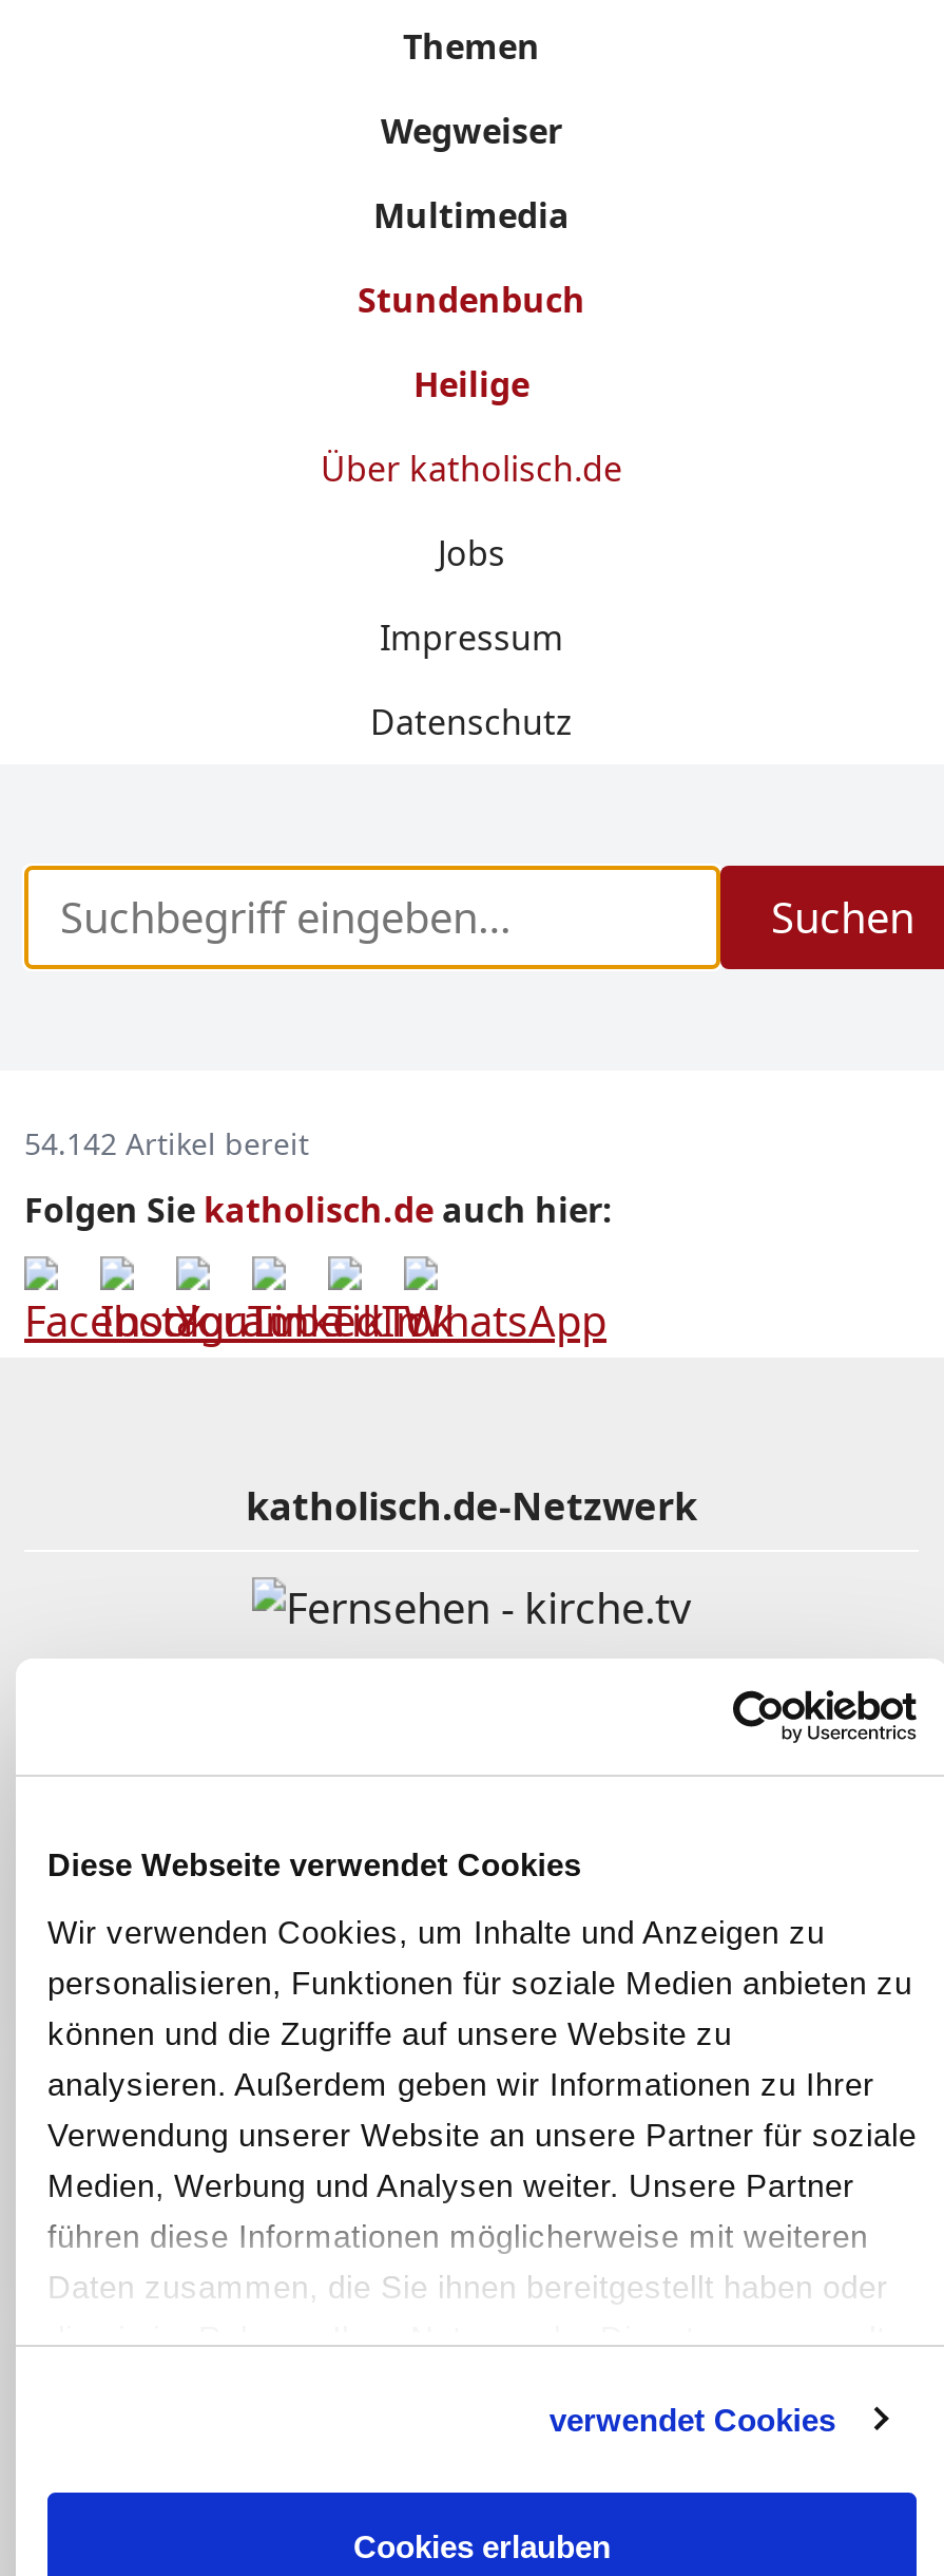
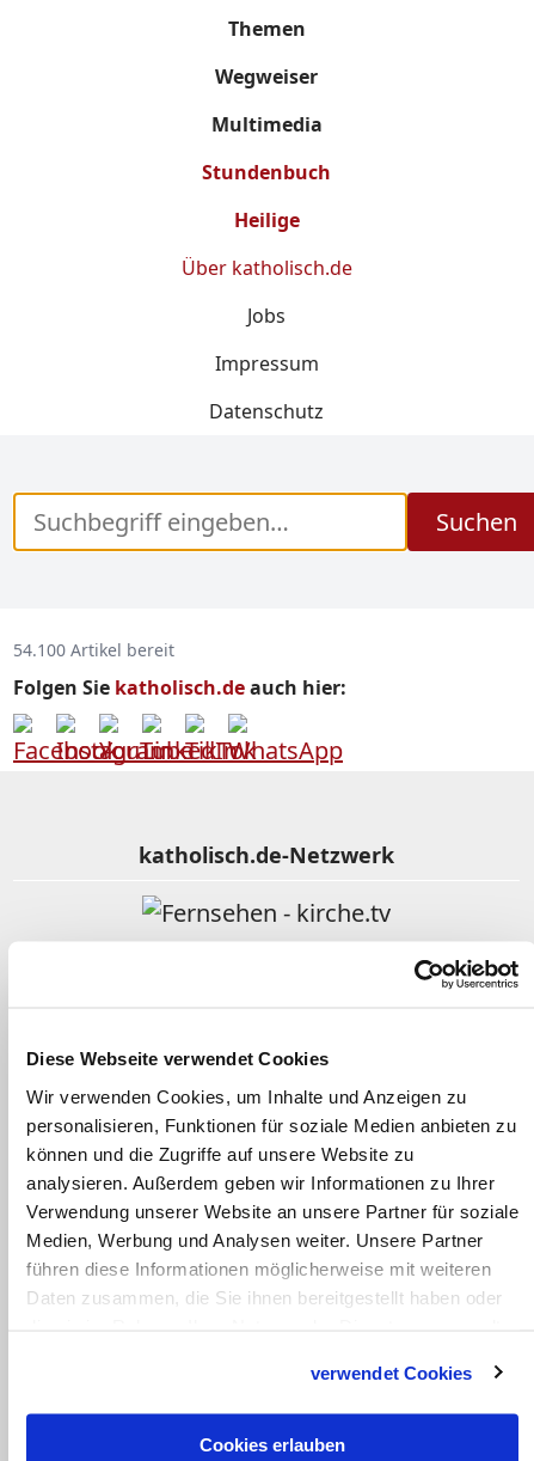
- 54.142 Artikel bereit
+ 54.100 Artikel bereit
